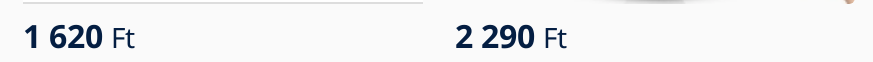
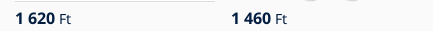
- 2 290 Ft
+ 1 460 Ft
